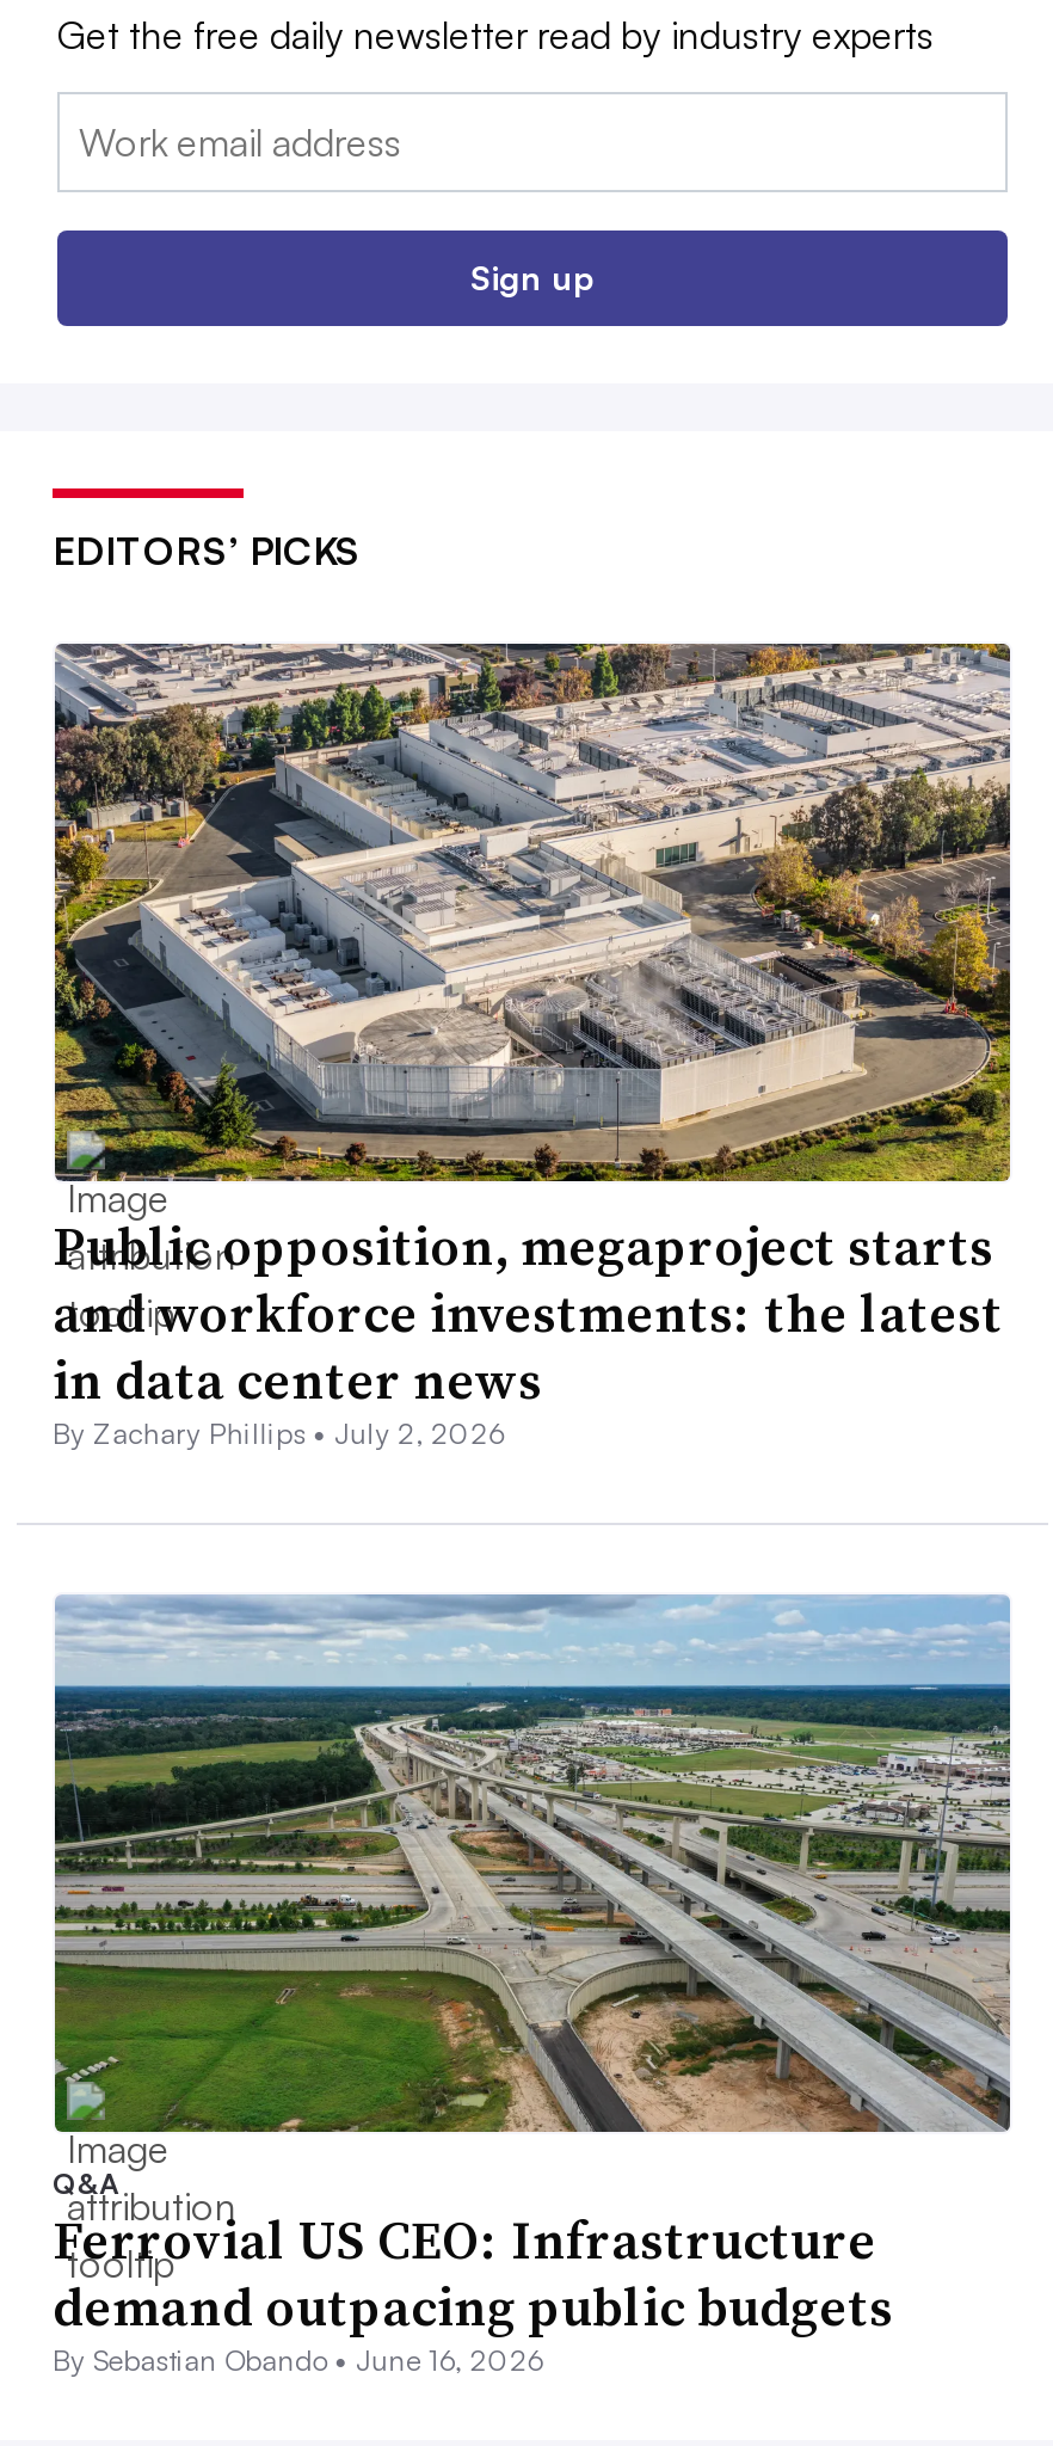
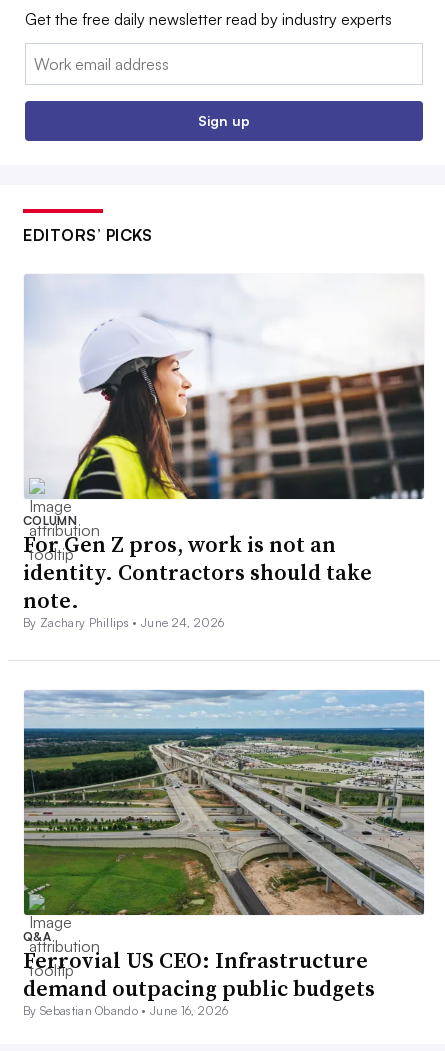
- [image]
- Public opposition, megaproject starts
- and workforce investments: the latest
- in data center news
- By Zachary Phillips • July 2, 2026
+ [image]
+ COLUMN
+ For Gen Z pros, work is not an
+ identity. Contractors should take
+ note.
+ By Zachary Phillips • June 24, 2026
